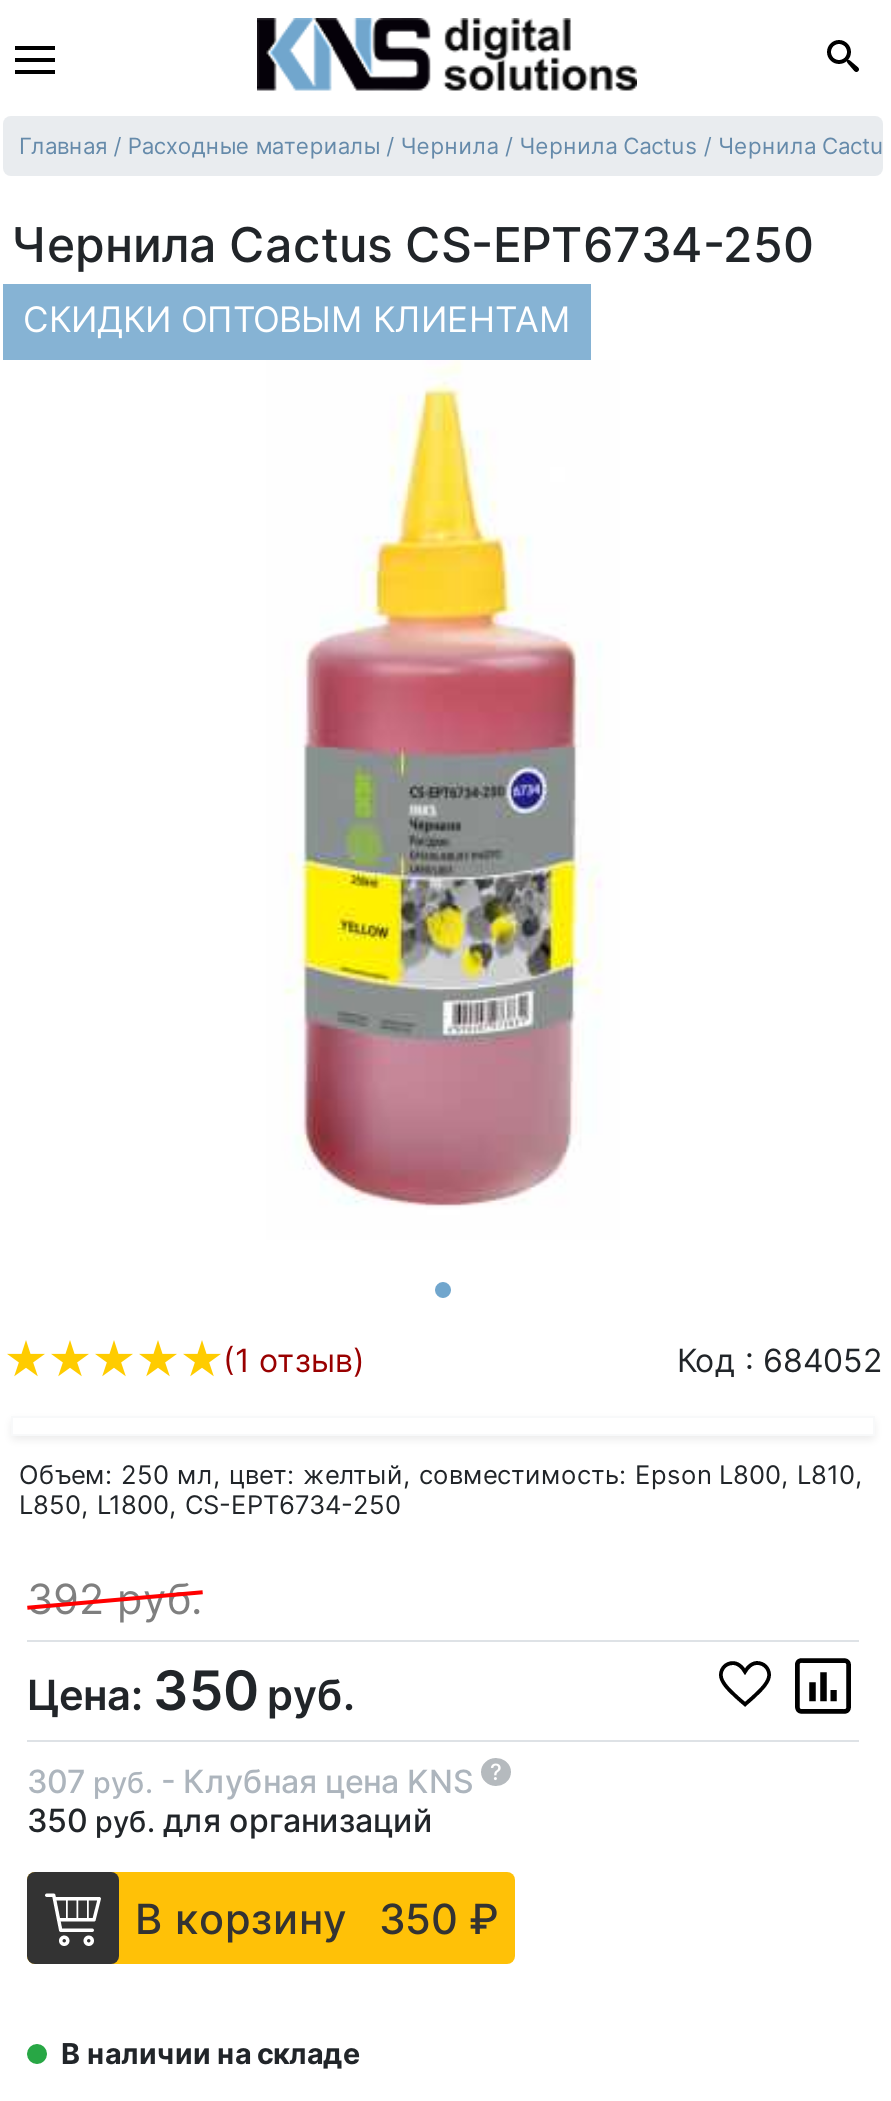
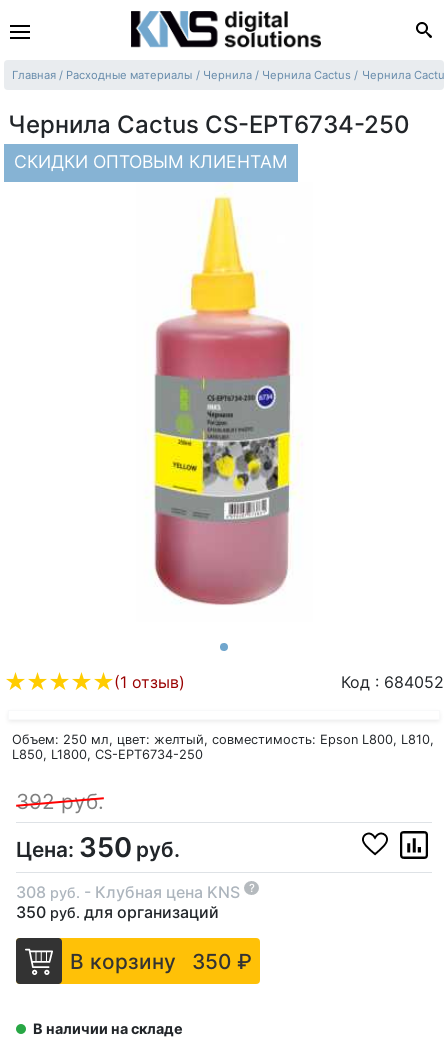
- 307 руб. - Клубная цена KNS ?
+ 308 руб. - Клубная цена KNS ?
